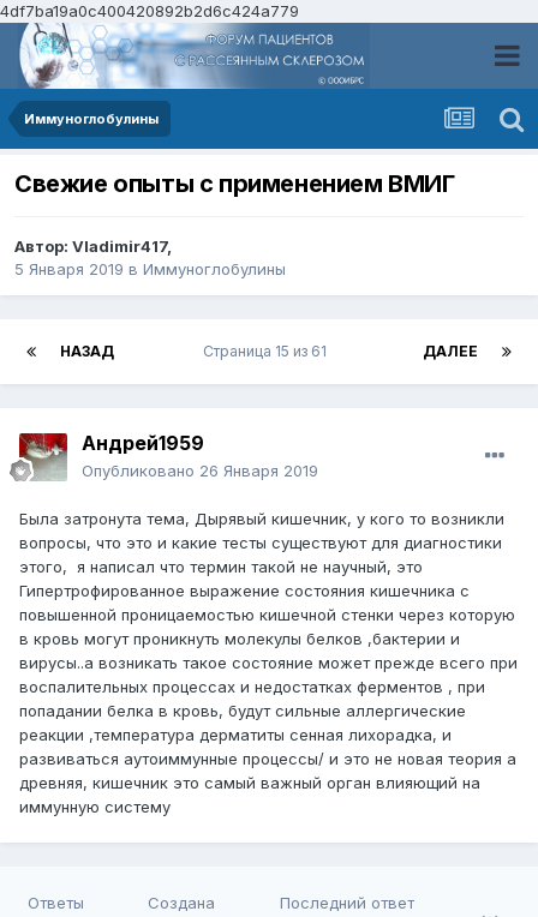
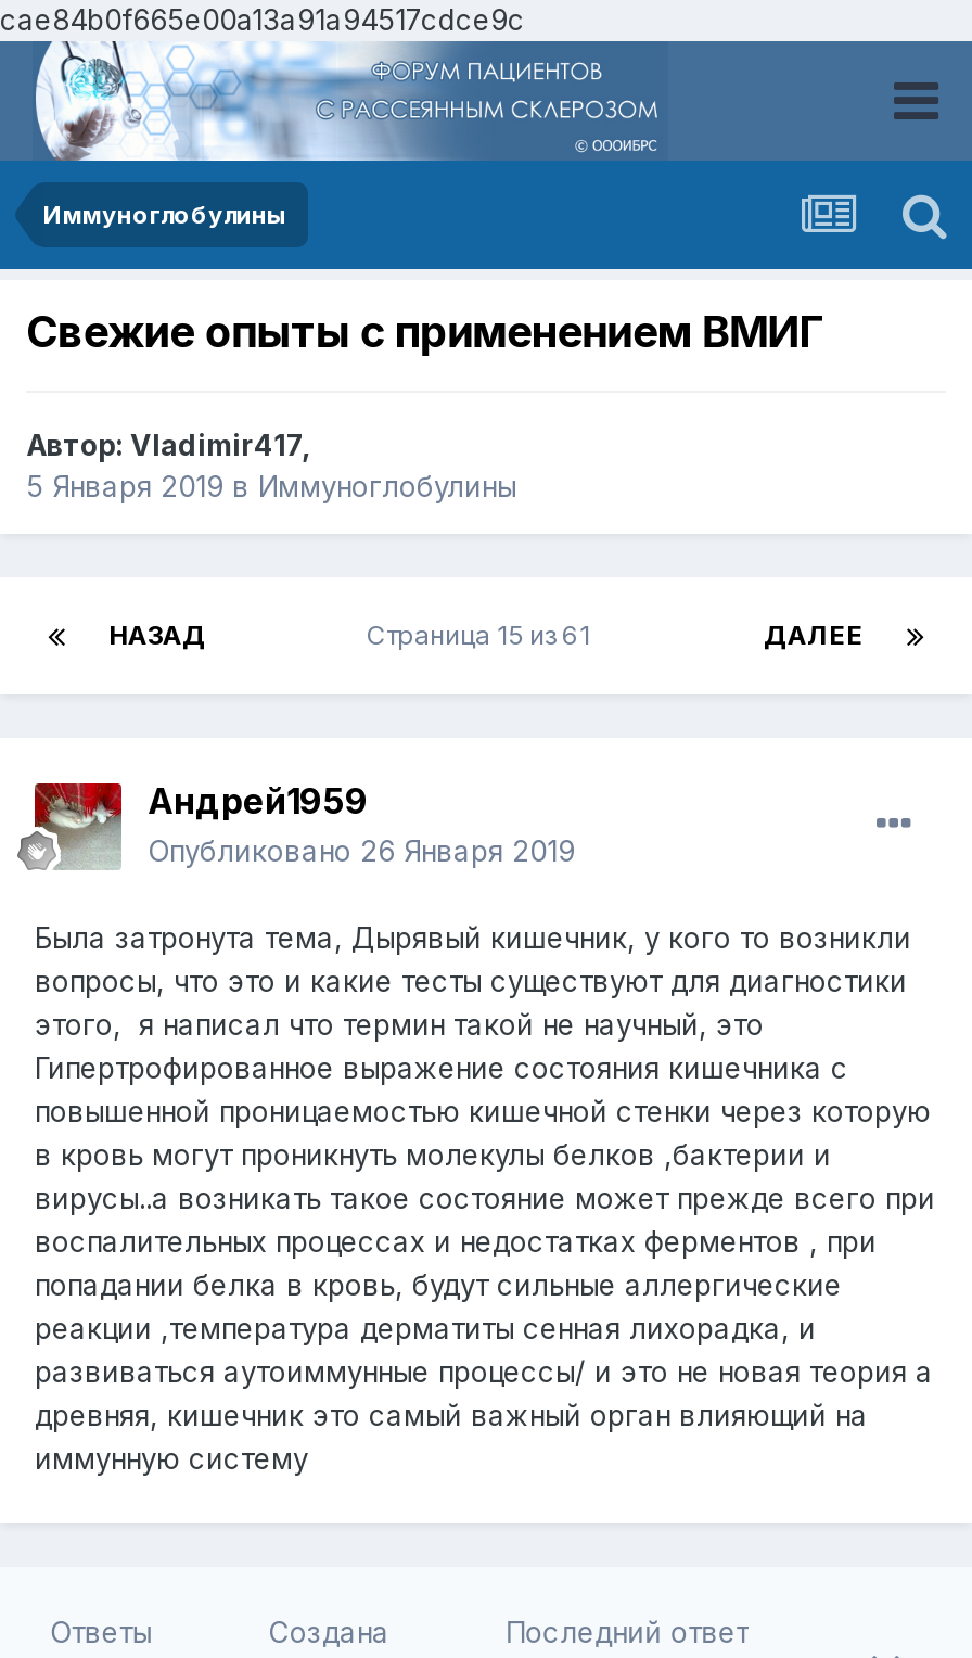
- 4df7ba19a0c400420892b2d6c424a779
+ cae84b0f665e00a13a91a94517cdce9c
